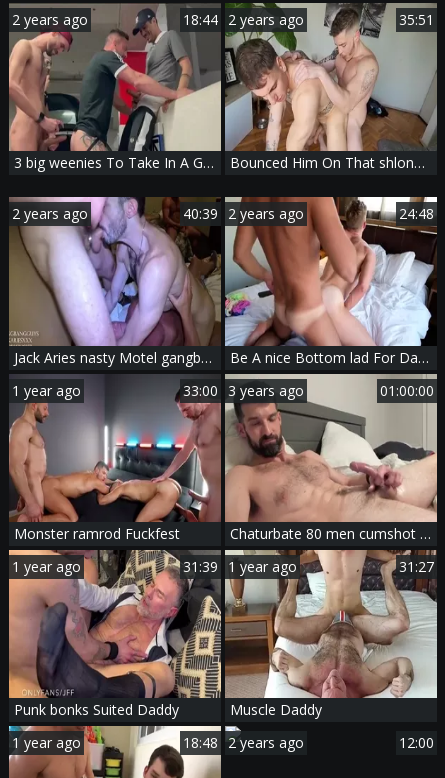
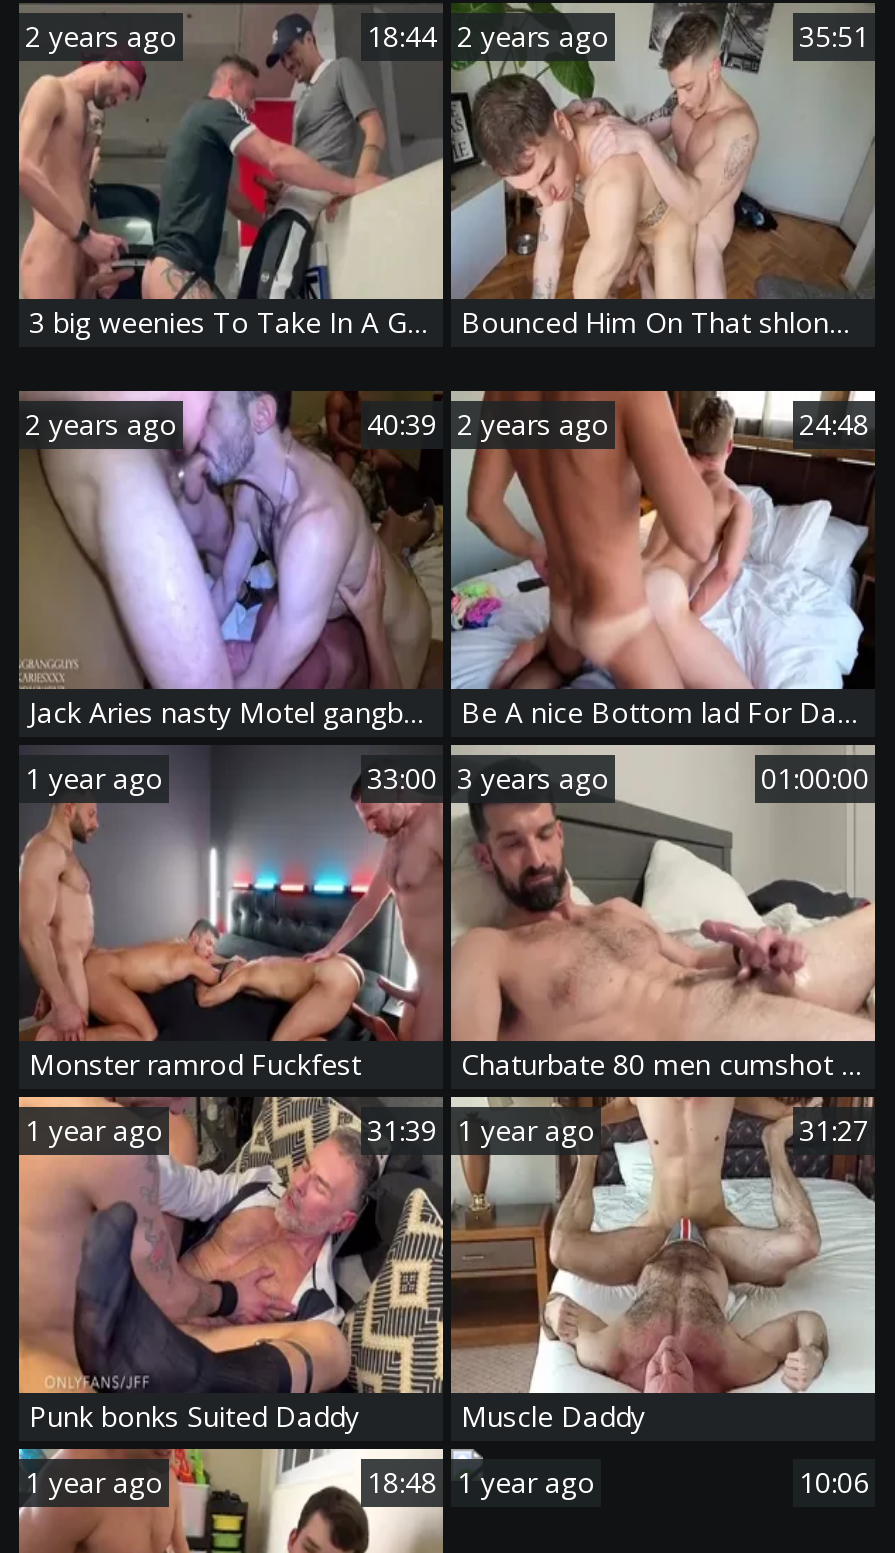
- 2 years ago
- 12:00
+ 1 year ago
+ 10:06
